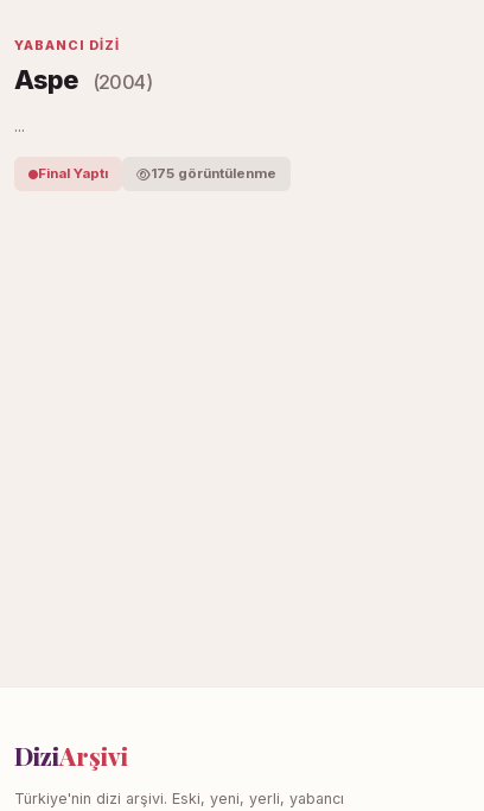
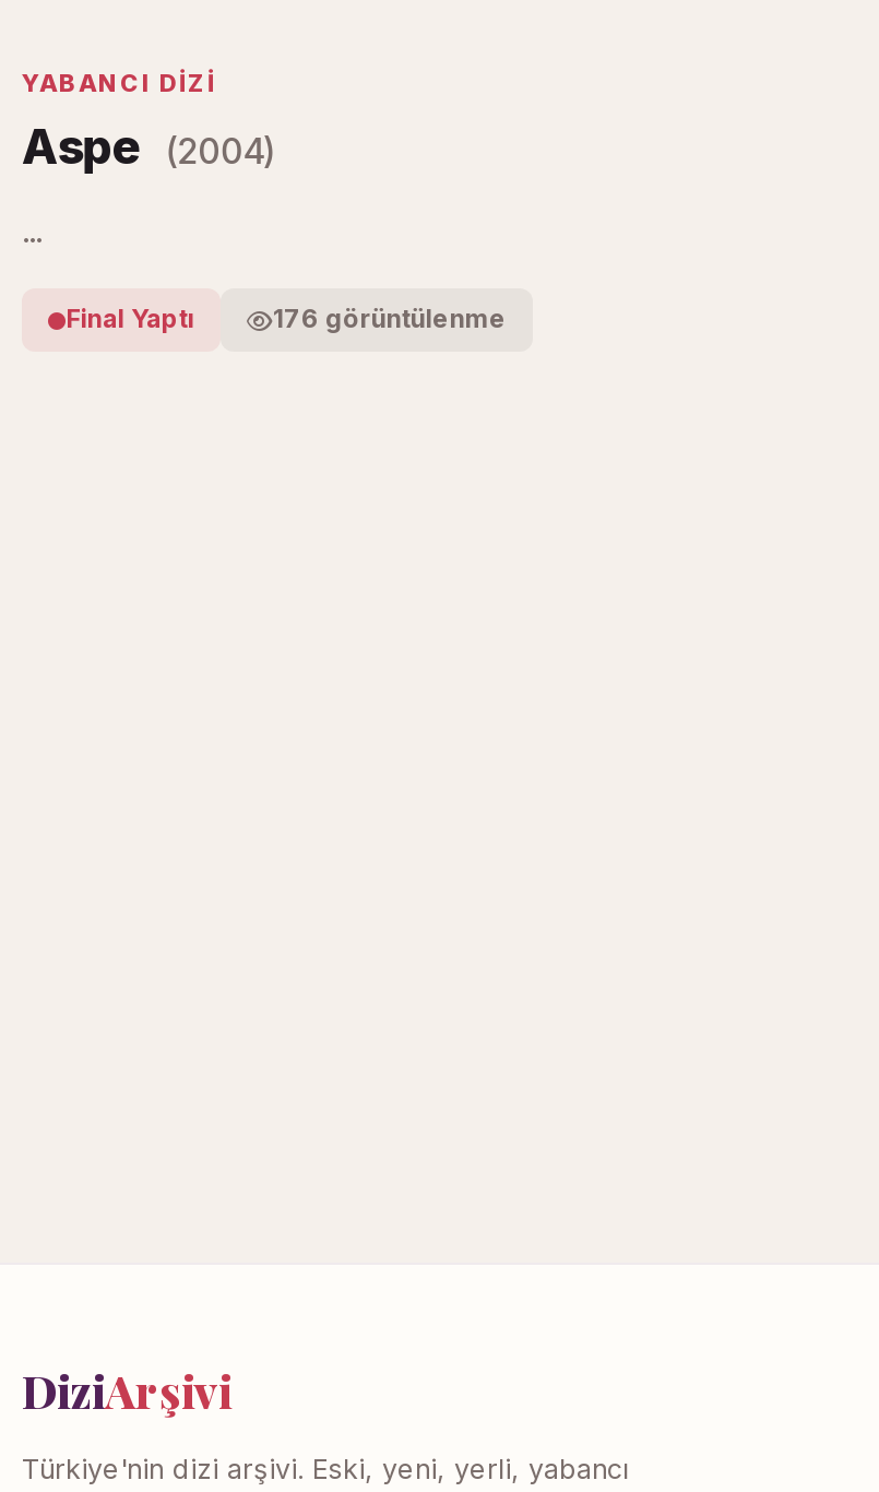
- 175 görüntülenme
+ 176 görüntülenme
